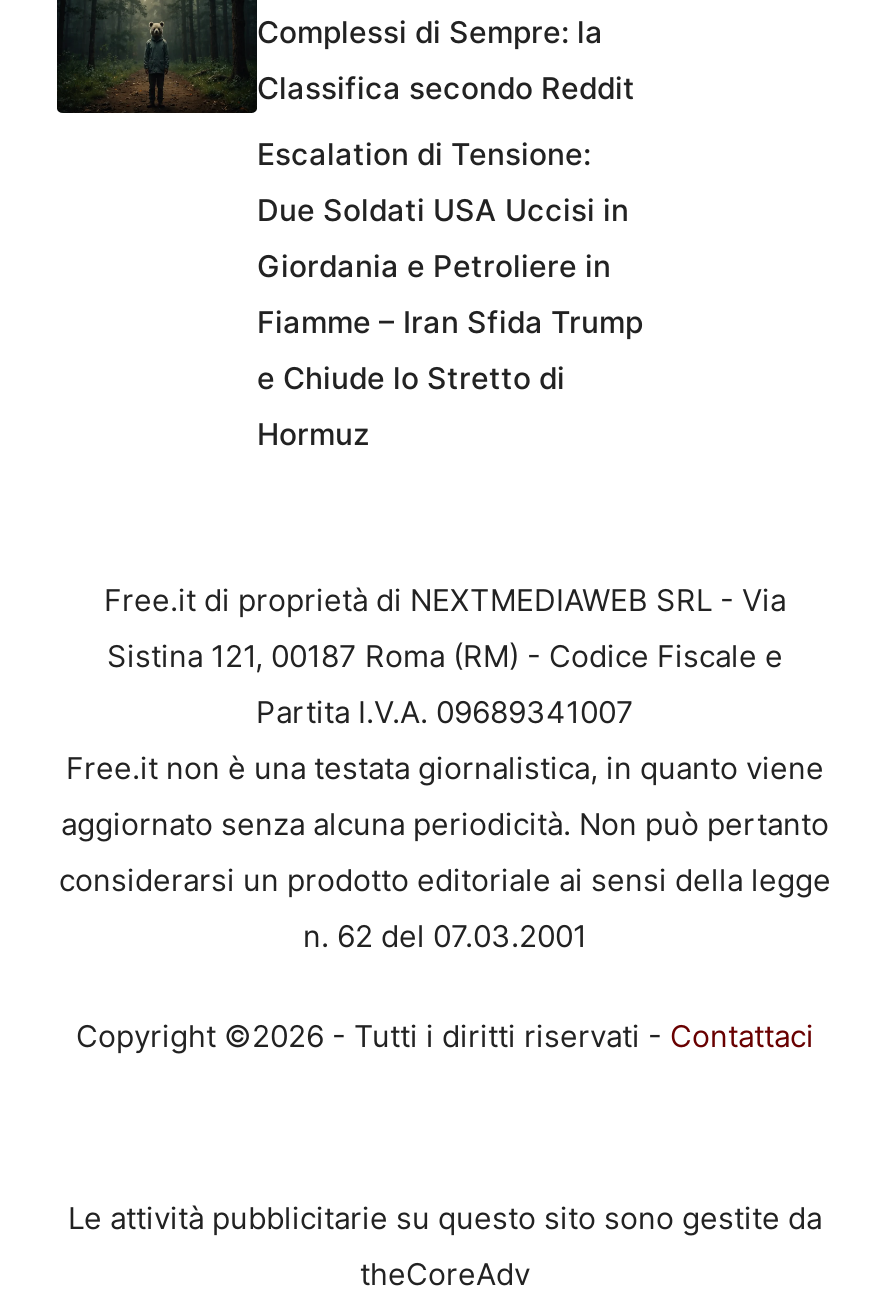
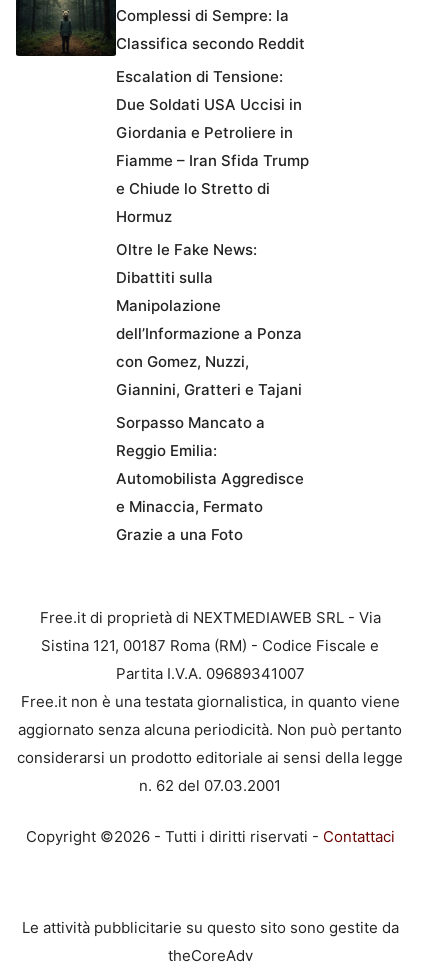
+ Oltre le Fake News:
+ Dibattiti sulla
+ Manipolazione
+ dell’Informazione a Ponza
+ con Gomez, Nuzzi,
+ Giannini, Gratteri e Tajani
+ Sorpasso Mancato a
+ Reggio Emilia:
+ Automobilista Aggredisce
+ e Minaccia, Fermato
+ Grazie a una Foto
